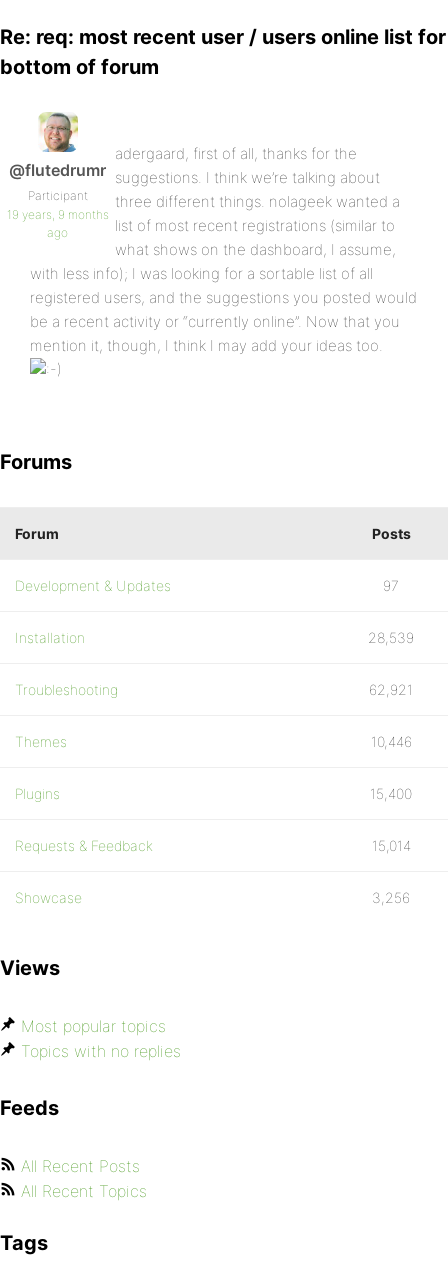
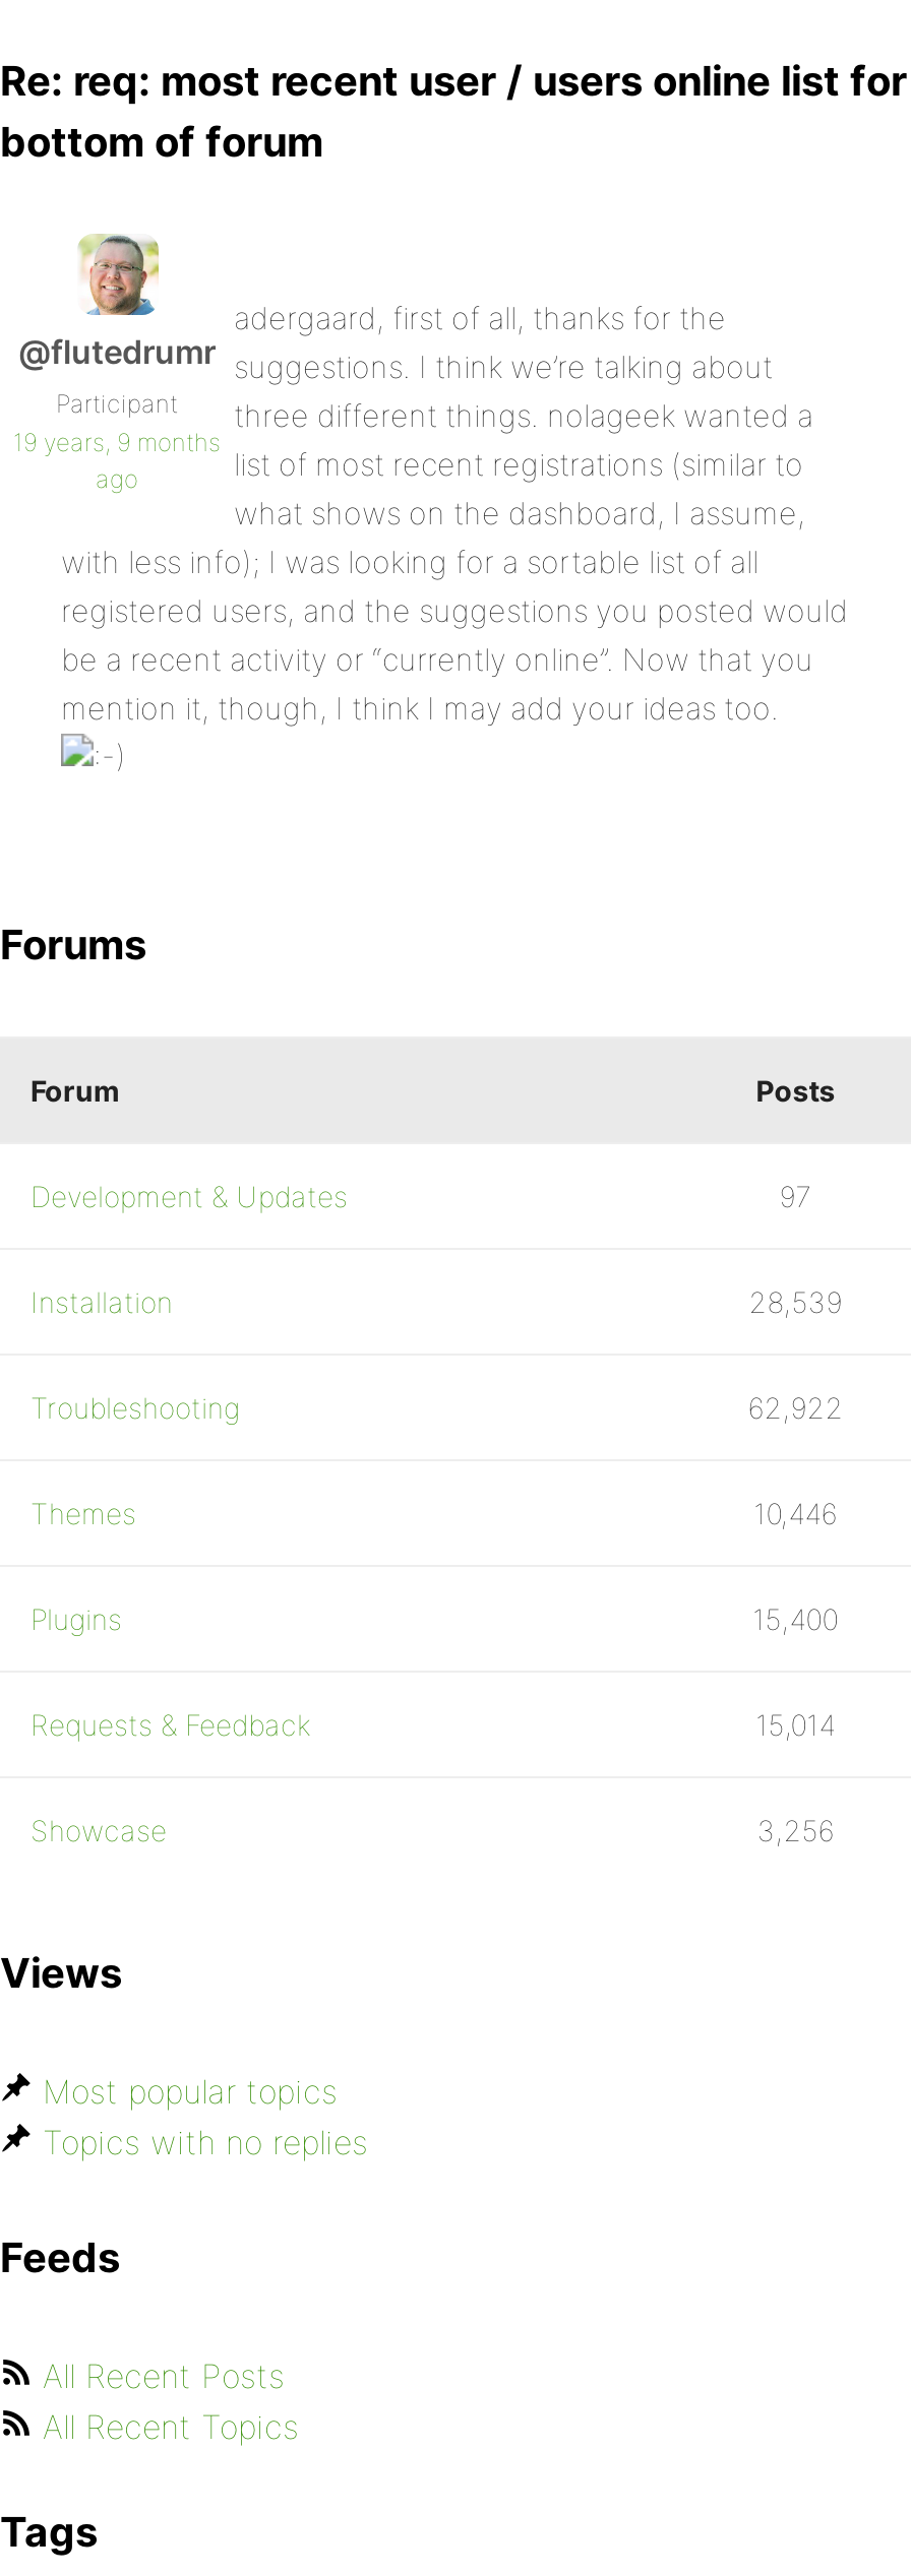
- 62,921
+ 62,922
